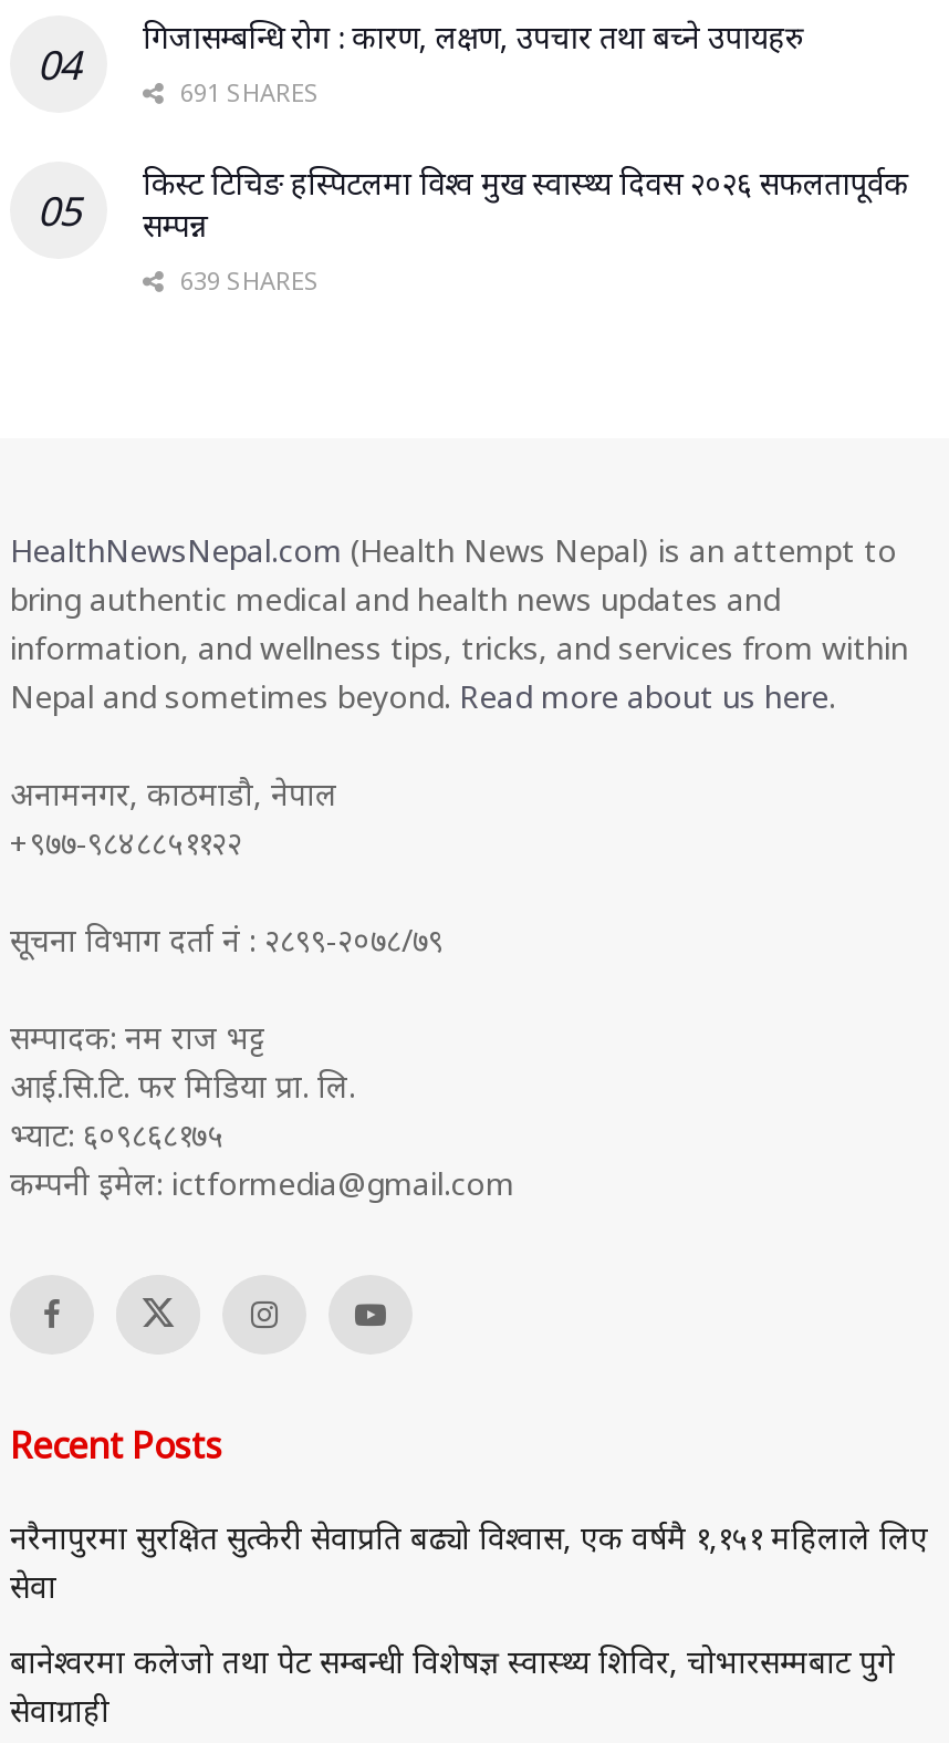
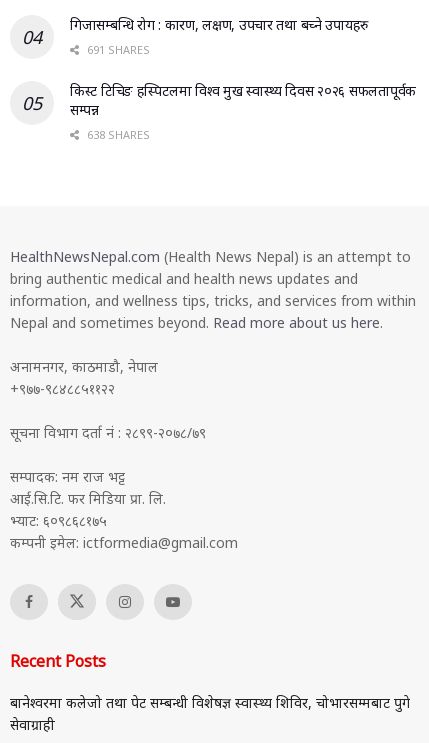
- 639 SHARES
+ 638 SHARES

- नरैनापुरमा सुरक्षित सुत्केरी सेवाप्रति बढ्यो विश्वास, एक वर्षमै १,१५१ महिलाले लिए
- सेवा
